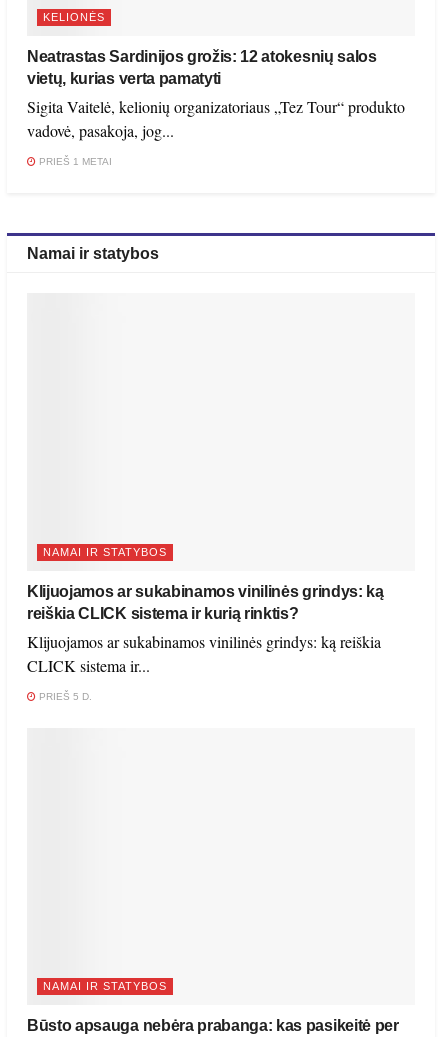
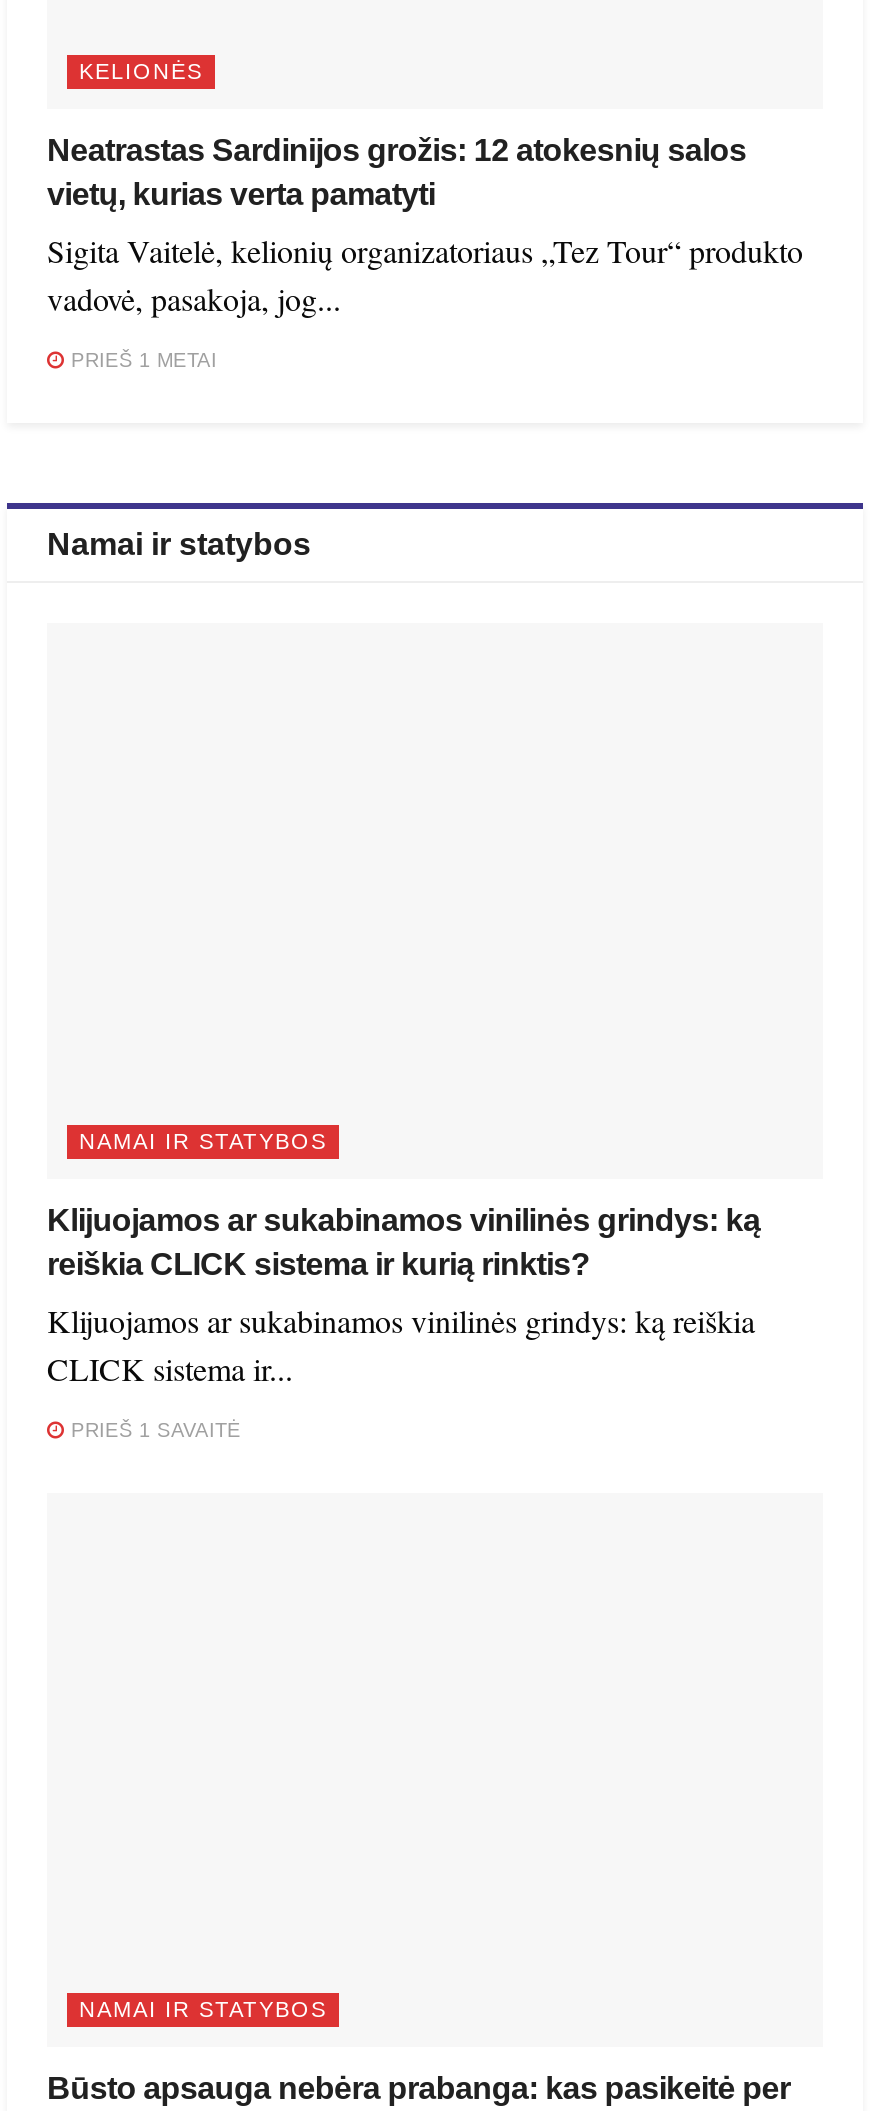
- PRIEŠ 5 D.
+ PRIEŠ 1 SAVAITĖ
